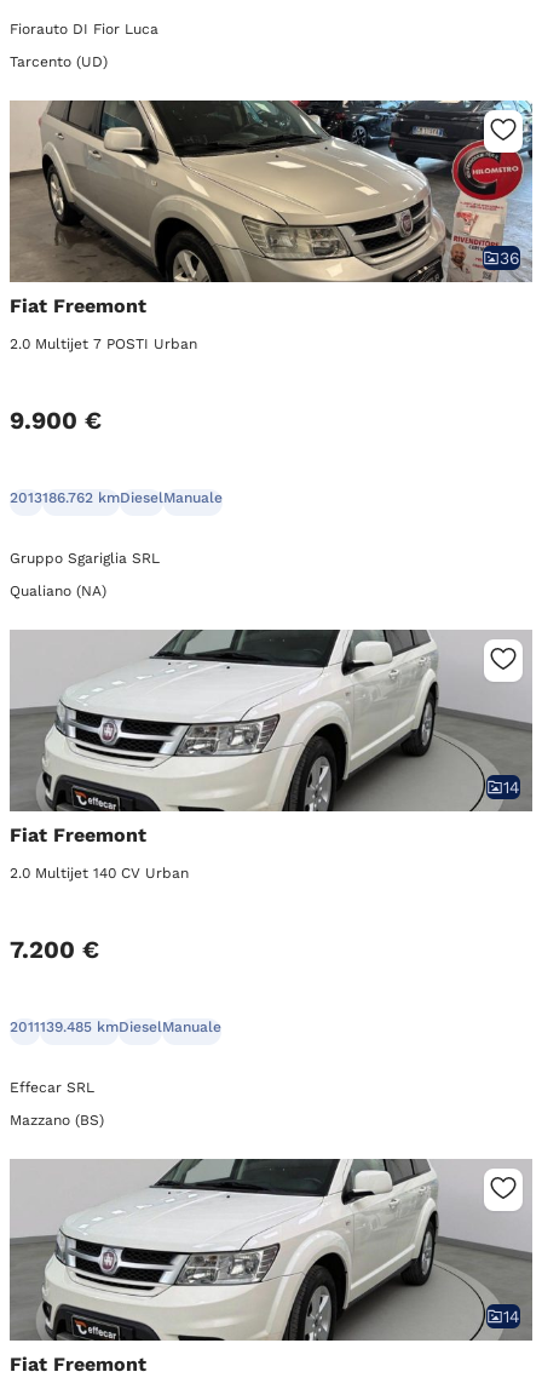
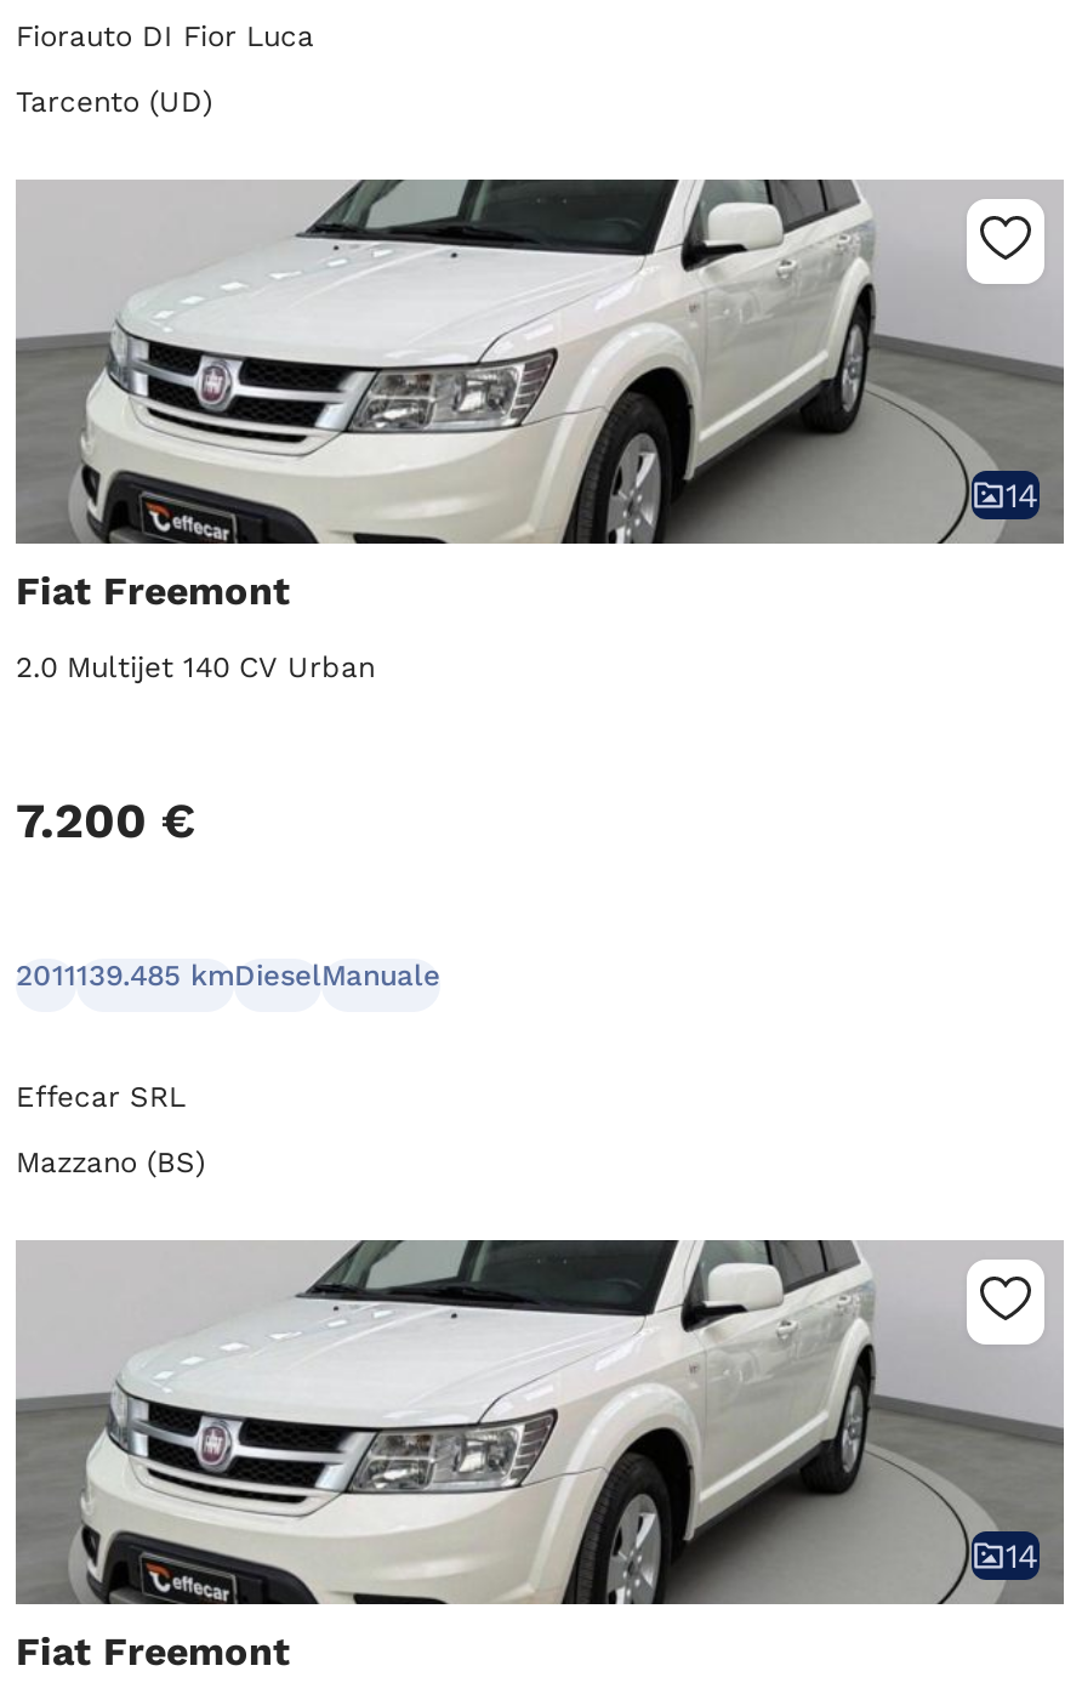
- [image]
- 36
- Fiat Freemont
- 2.0 Multijet 7 POSTI Urban
- 9.900 €
- 2013186.762 kmDieselManuale

- Gruppo Sgariglia SRL
- Qualiano (NA)
